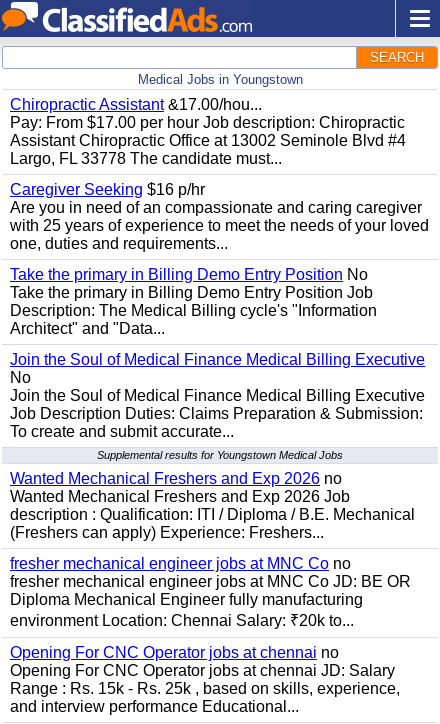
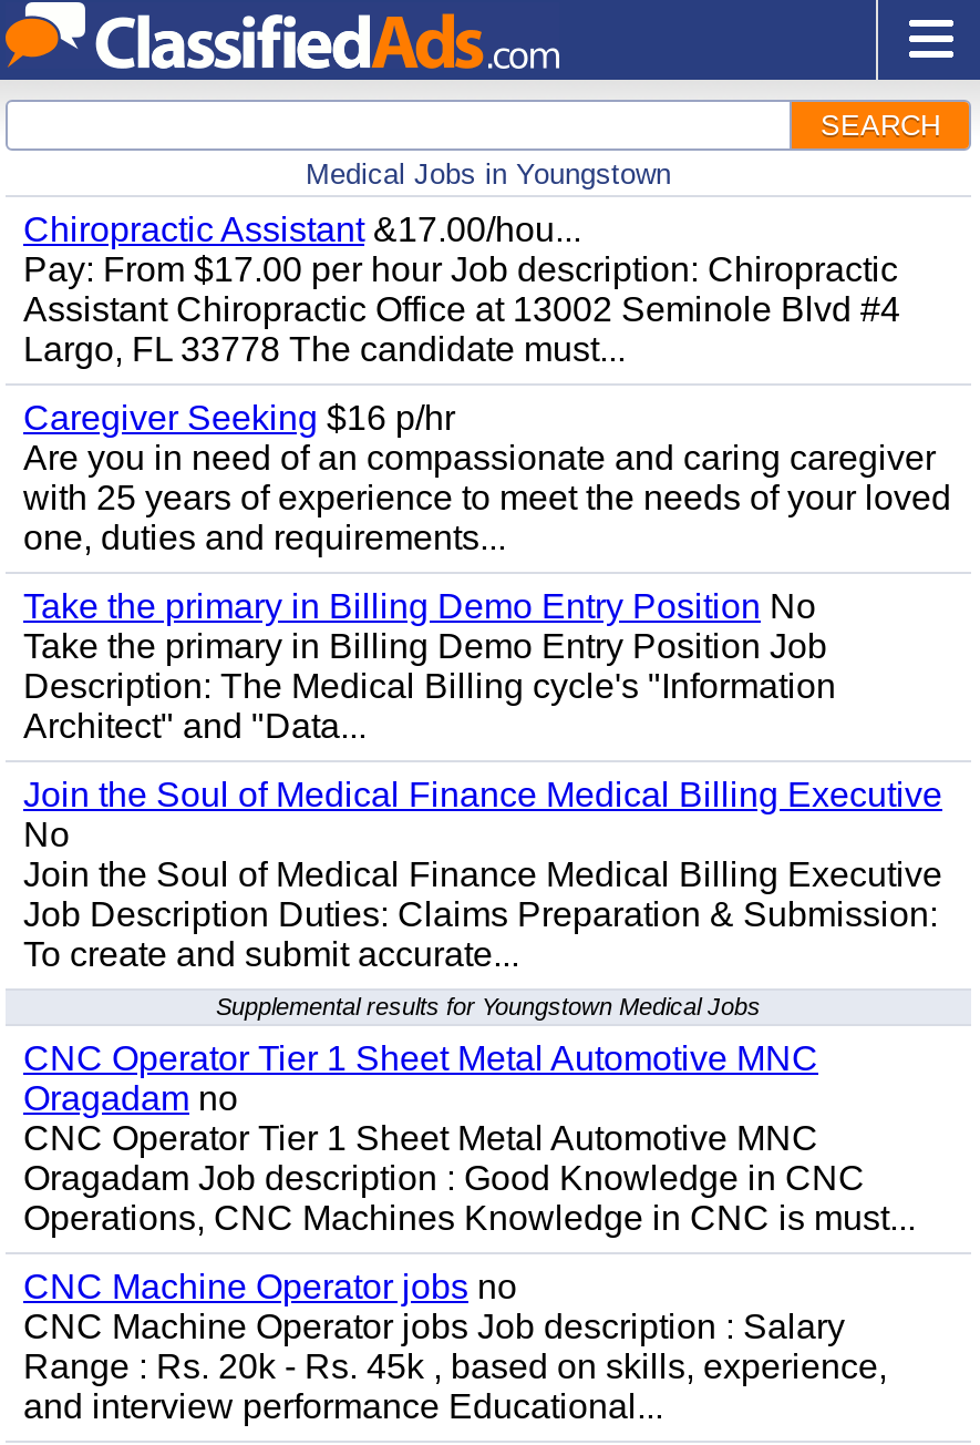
- Wanted Mechanical Freshers and Exp 2026 no
- Wanted Mechanical Freshers and Exp 2026 Job
- description : Qualification: ITI / Diploma / B.E. Mechanical
- (Freshers can apply) Experience: Freshers...
- fresher mechanical engineer jobs at MNC Co no
- fresher mechanical engineer jobs at MNC Co JD: BE OR
- Diploma Mechanical Engineer fully manufacturing
- environment Location: Chennai Salary: ₹20k to...
- Opening For CNC Operator jobs at chennai no
- Opening For CNC Operator jobs at chennai JD: Salary
- Range : Rs. 15k - Rs. 25k , based on skills, experience,
+ CNC Operator Tier 1 Sheet Metal Automotive MNC
+ Oragadam no
+ CNC Operator Tier 1 Sheet Metal Automotive MNC
+ Oragadam Job description : Good Knowledge in CNC
+ Operations, CNC Machines Knowledge in CNC is must...
+ CNC Machine Operator jobs no
+ CNC Machine Operator jobs Job description : Salary
+ Range : Rs. 20k - Rs. 45k , based on skills, experience,
